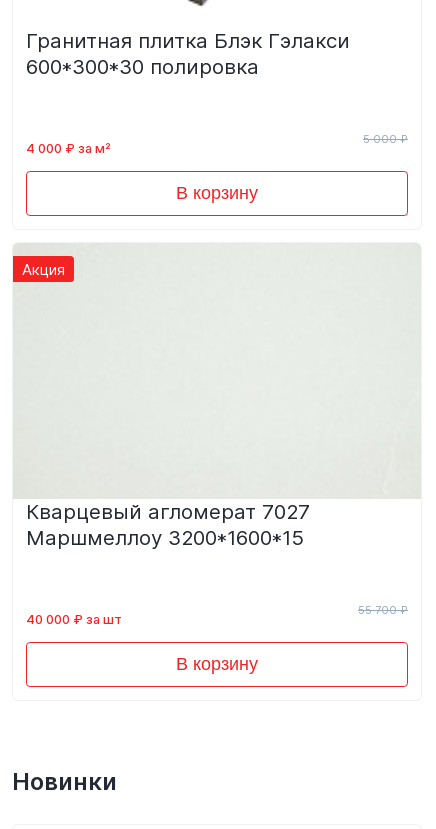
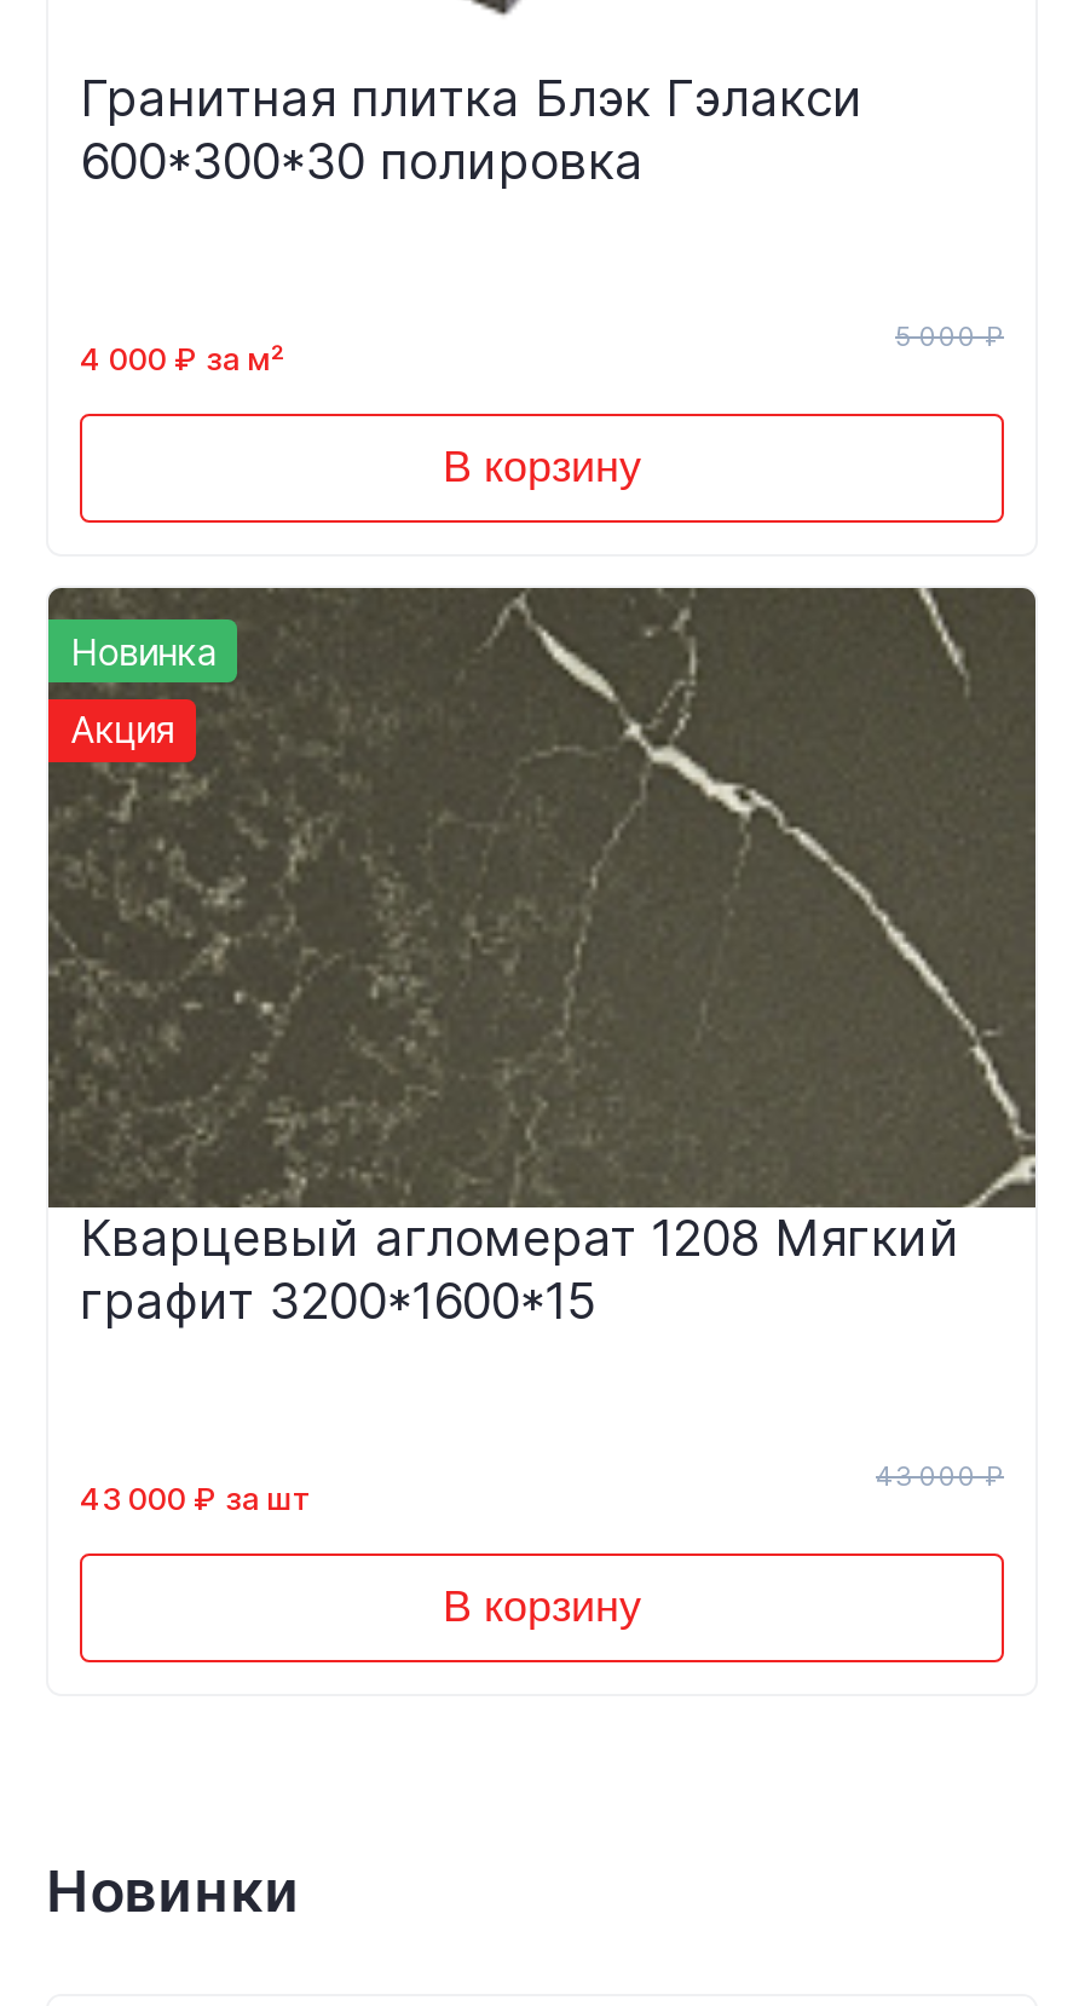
+ [image]
+ Новинка

moved down: Акция

- Кварцевый агломерат 7027
- Маршмеллоу 3200*1600*15
+ Кварцевый агломерат 1208 Мягкий
+ графит 3200*1600*15

- 55 700 ₽
+ 43 000 ₽

- 40 000 ₽ за шт
+ 43 000 ₽ за шт
